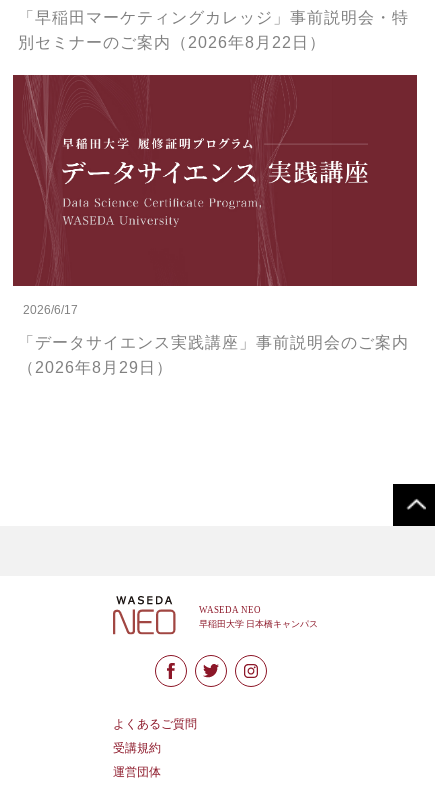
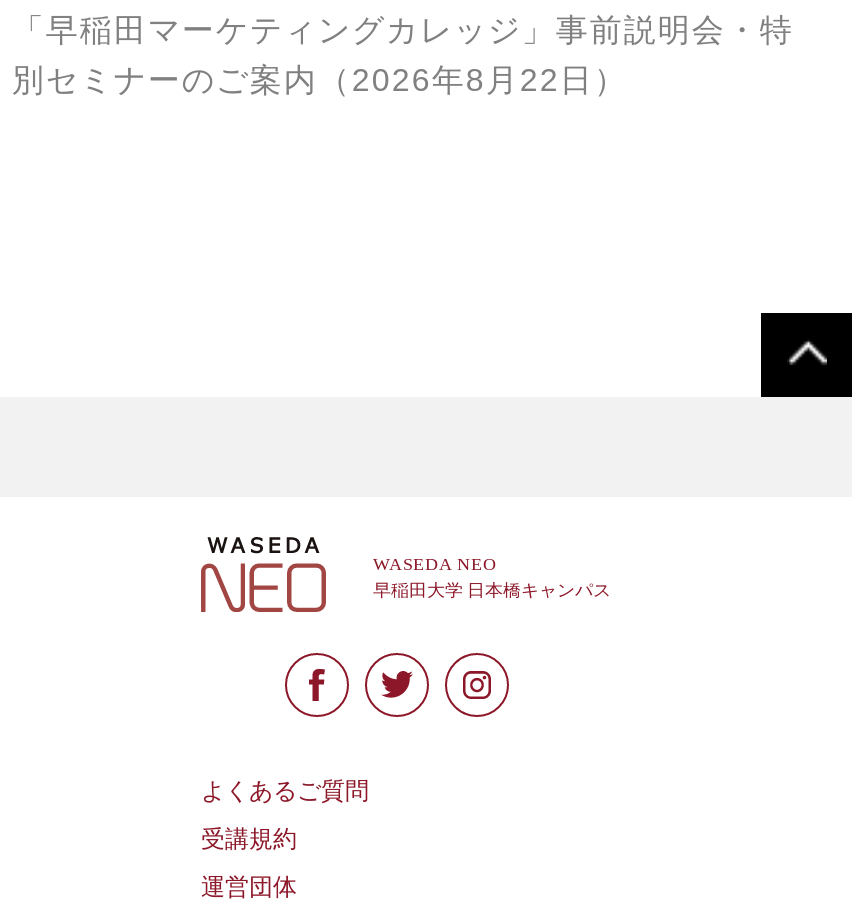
- [image]
- 2026/6/17
- 「データサイエンス実践講座」事前説明会のご案内
- （2026年8月29日）
